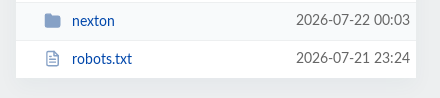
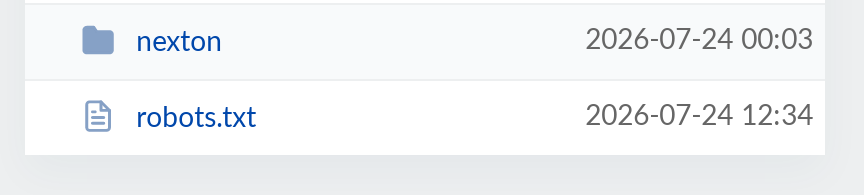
- 2026-07-22 00:03
+ 2026-07-24 00:03

- 2026-07-21 23:24
+ 2026-07-24 12:34
